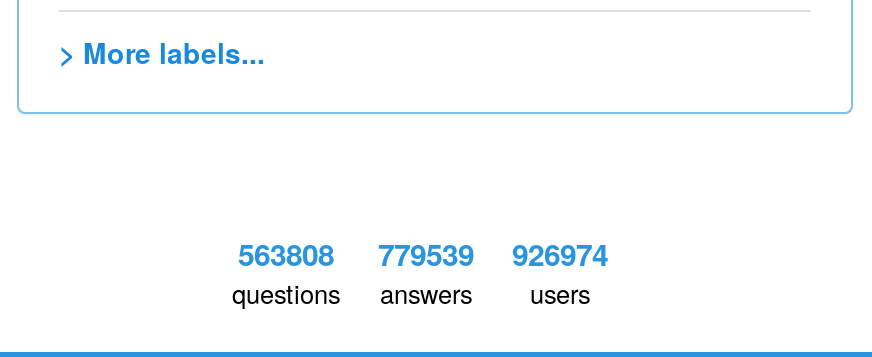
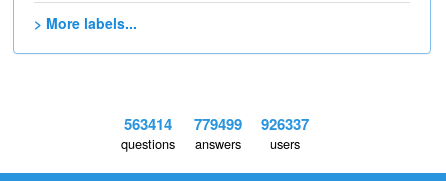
- 563808
+ 563414

- 779539
+ 779499

- 926974
+ 926337
